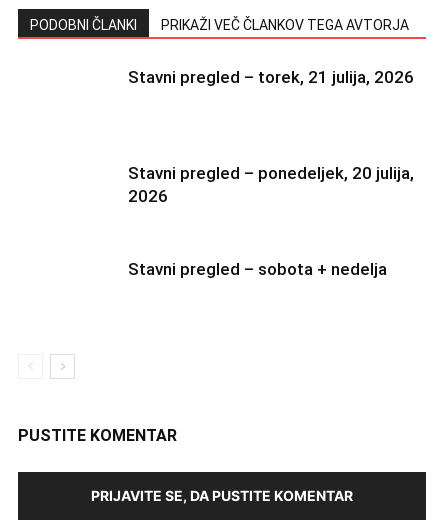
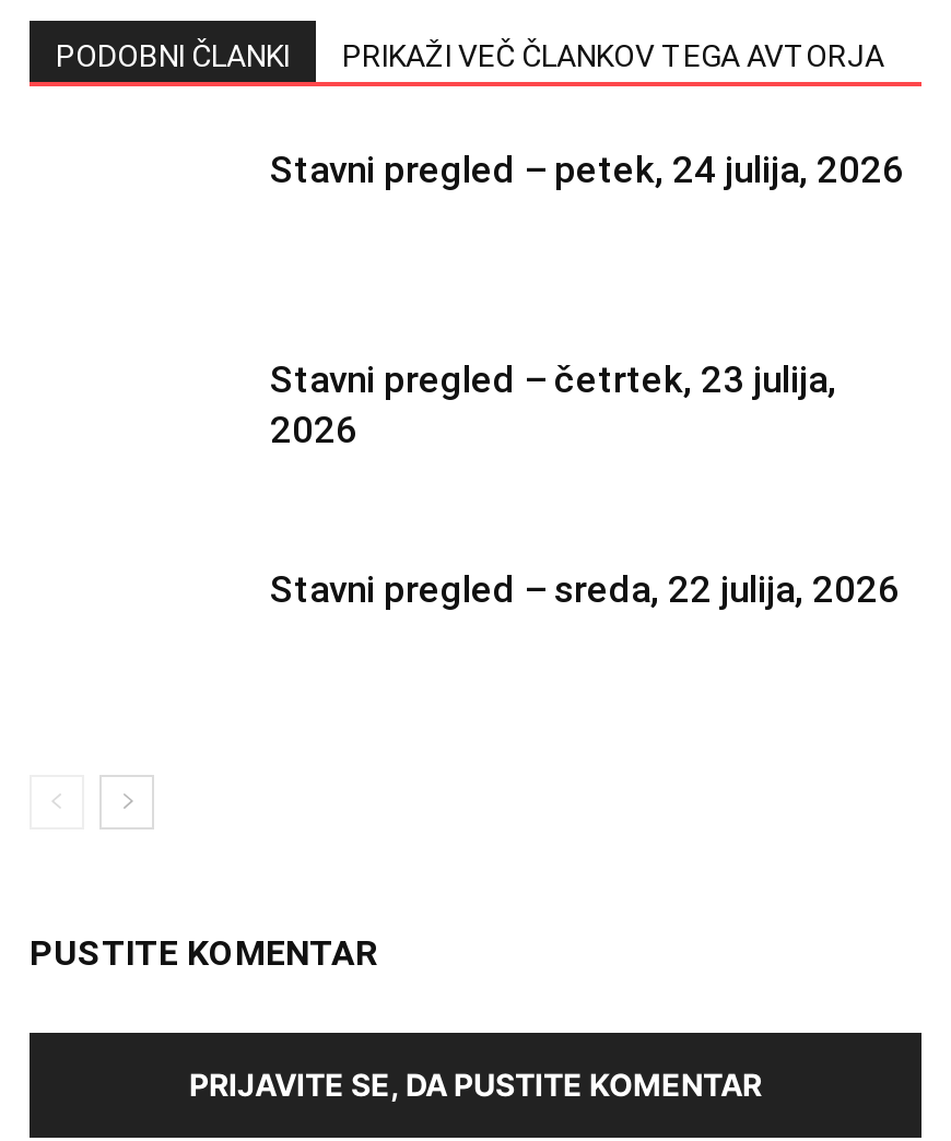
- Stavni pregled – torek, 21 julija, 2026
+ Stavni pregled – petek, 24 julija, 2026

- Stavni pregled – ponedeljek, 20 julija,
+ Stavni pregled – četrtek, 23 julija,

- Stavni pregled – sobota + nedelja
+ Stavni pregled – sreda, 22 julija, 2026
